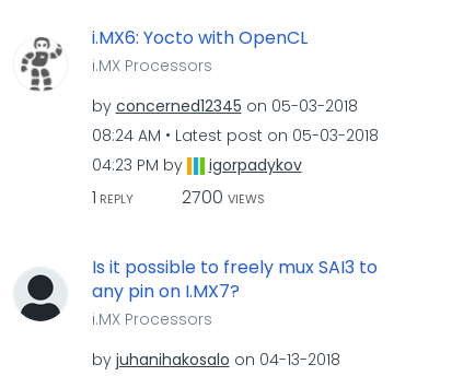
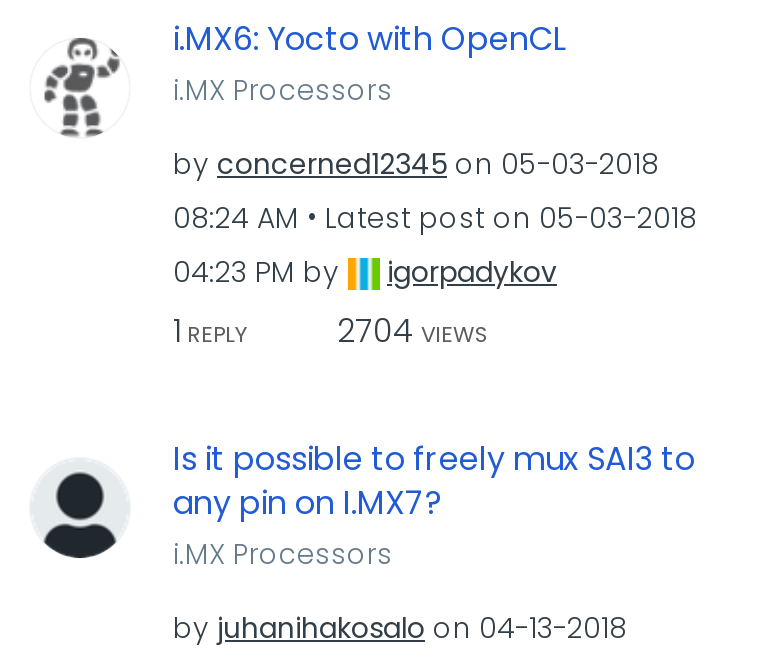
- 1 REPLY 2700 VIEWS
+ 1 REPLY 2704 VIEWS
